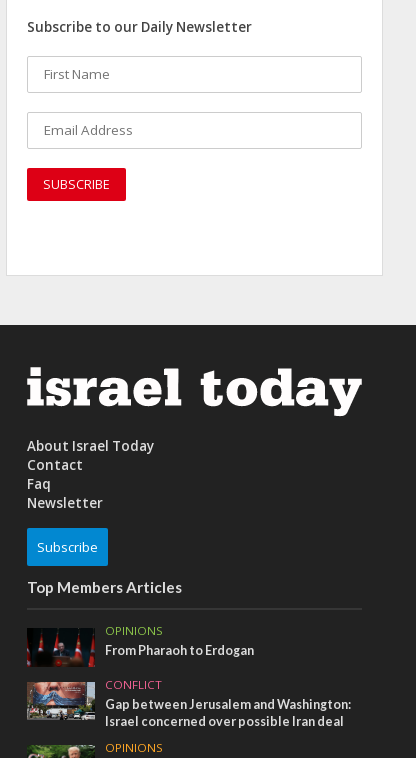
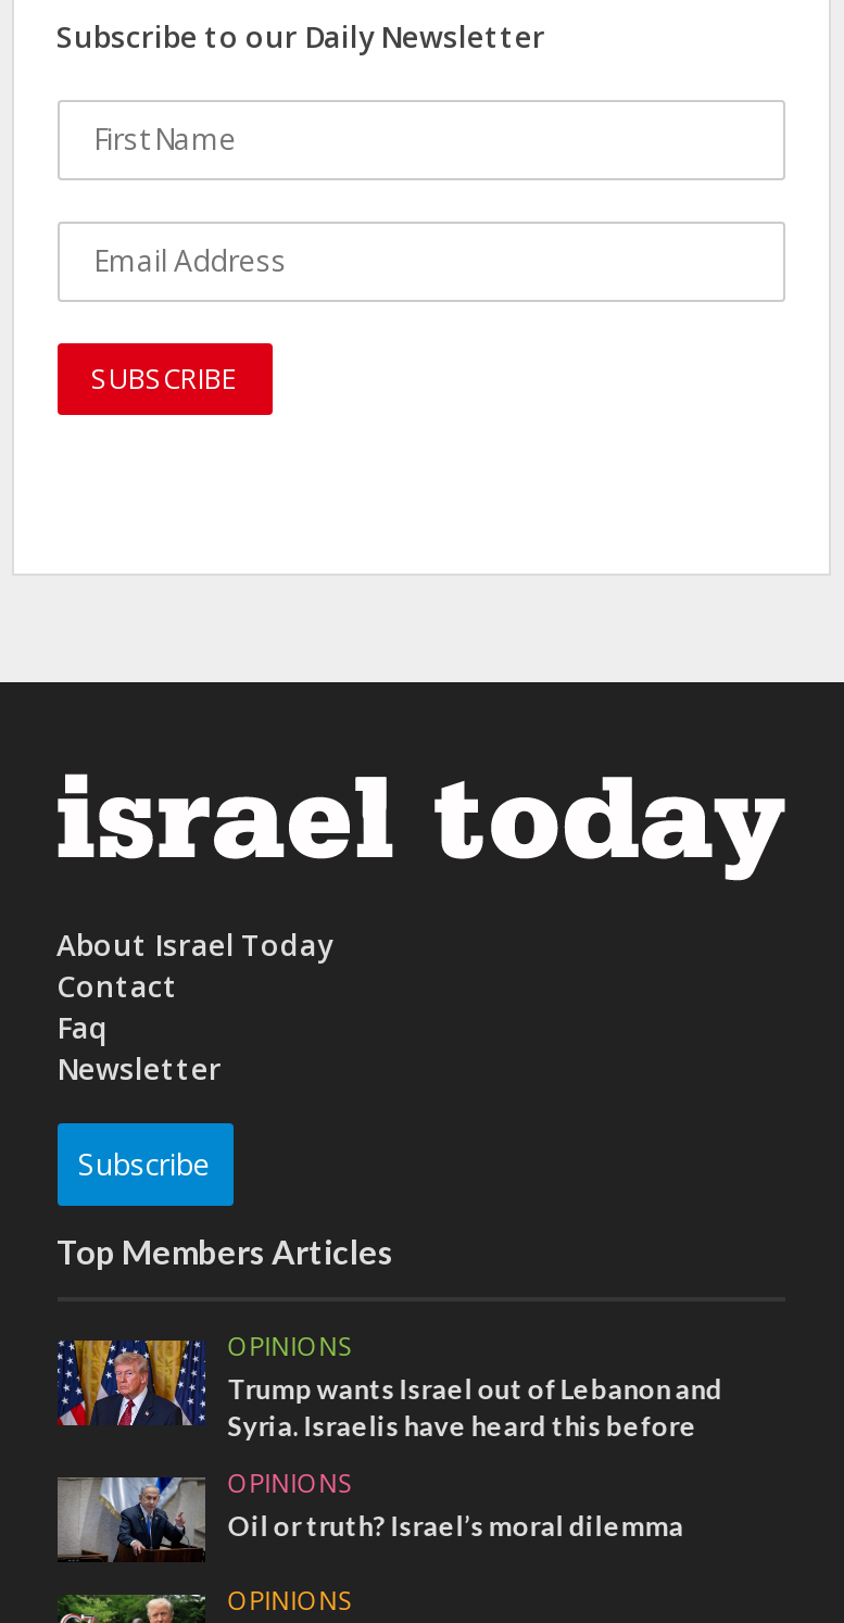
- [image]
- From Pharaoh to Erdogan
+ [image]
+ Trump wants Israel out of Lebanon and
+ Syria. Israelis have heard this before

- [image]
- CONFLICT
- Gap between Jerusalem and Washington:
- Israel concerned over possible Iran deal
+ [image]
+ OPINIONS
+ Oil or truth? Israel’s moral dilemma
